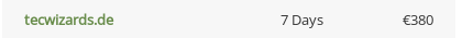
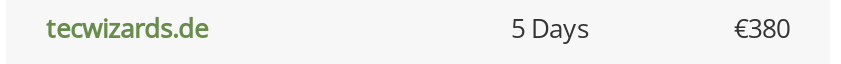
- 7 Days
+ 5 Days
